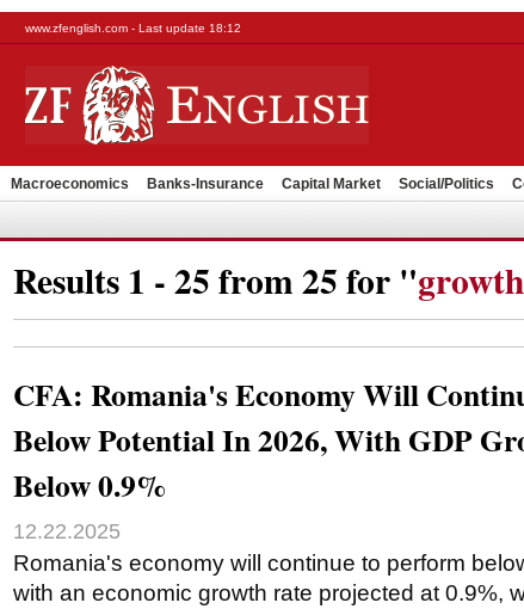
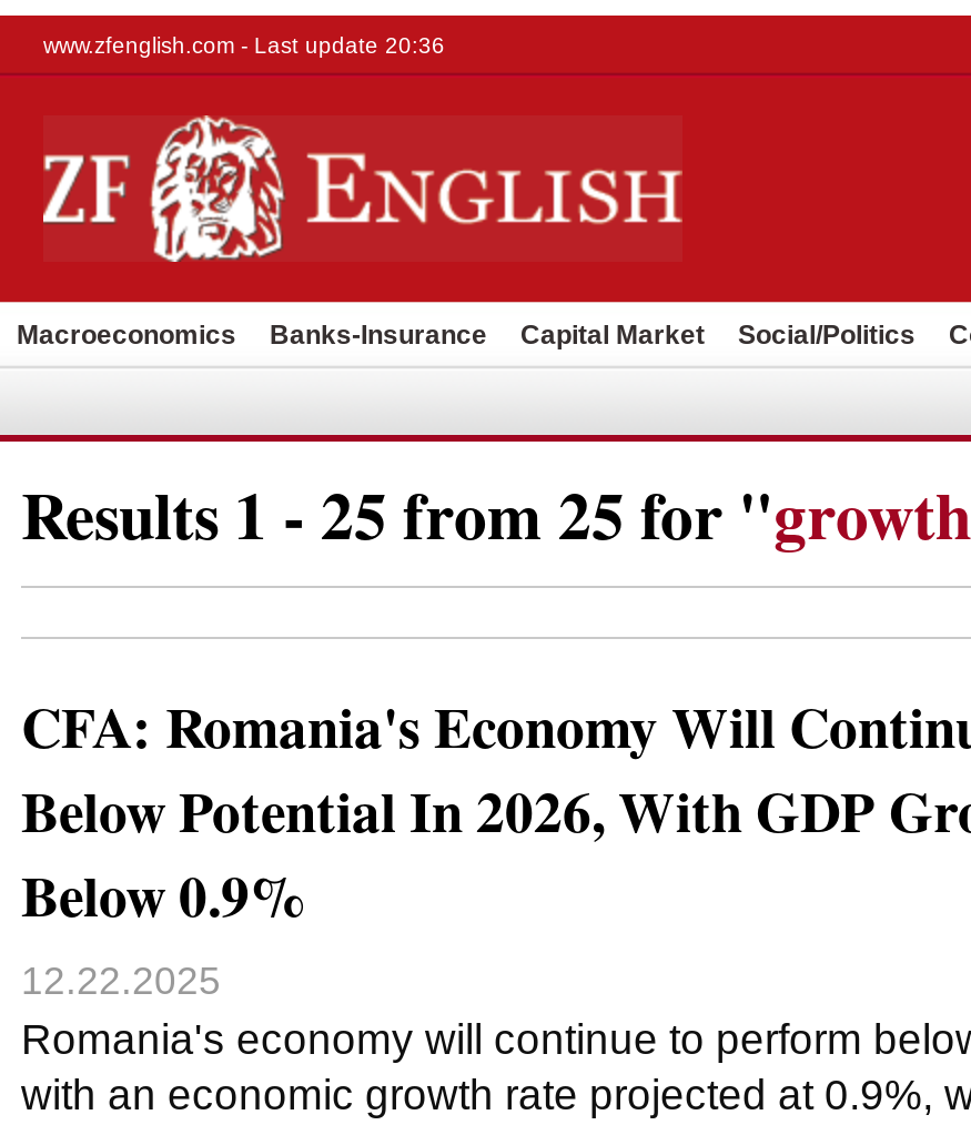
- www.zfenglish.com - Last update 18:12
+ www.zfenglish.com - Last update 20:36
